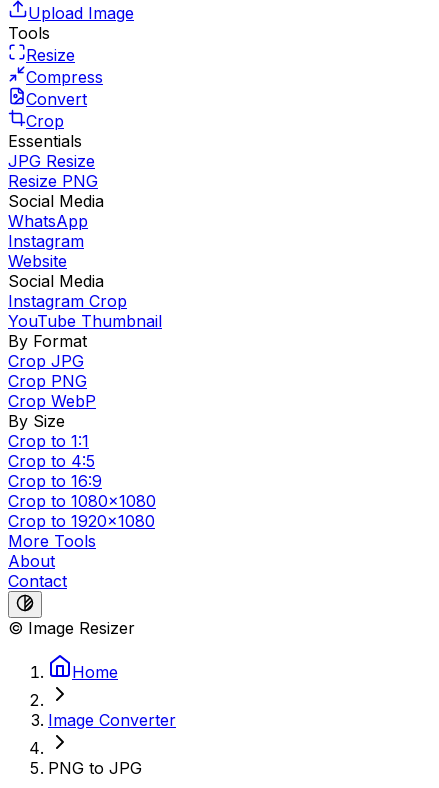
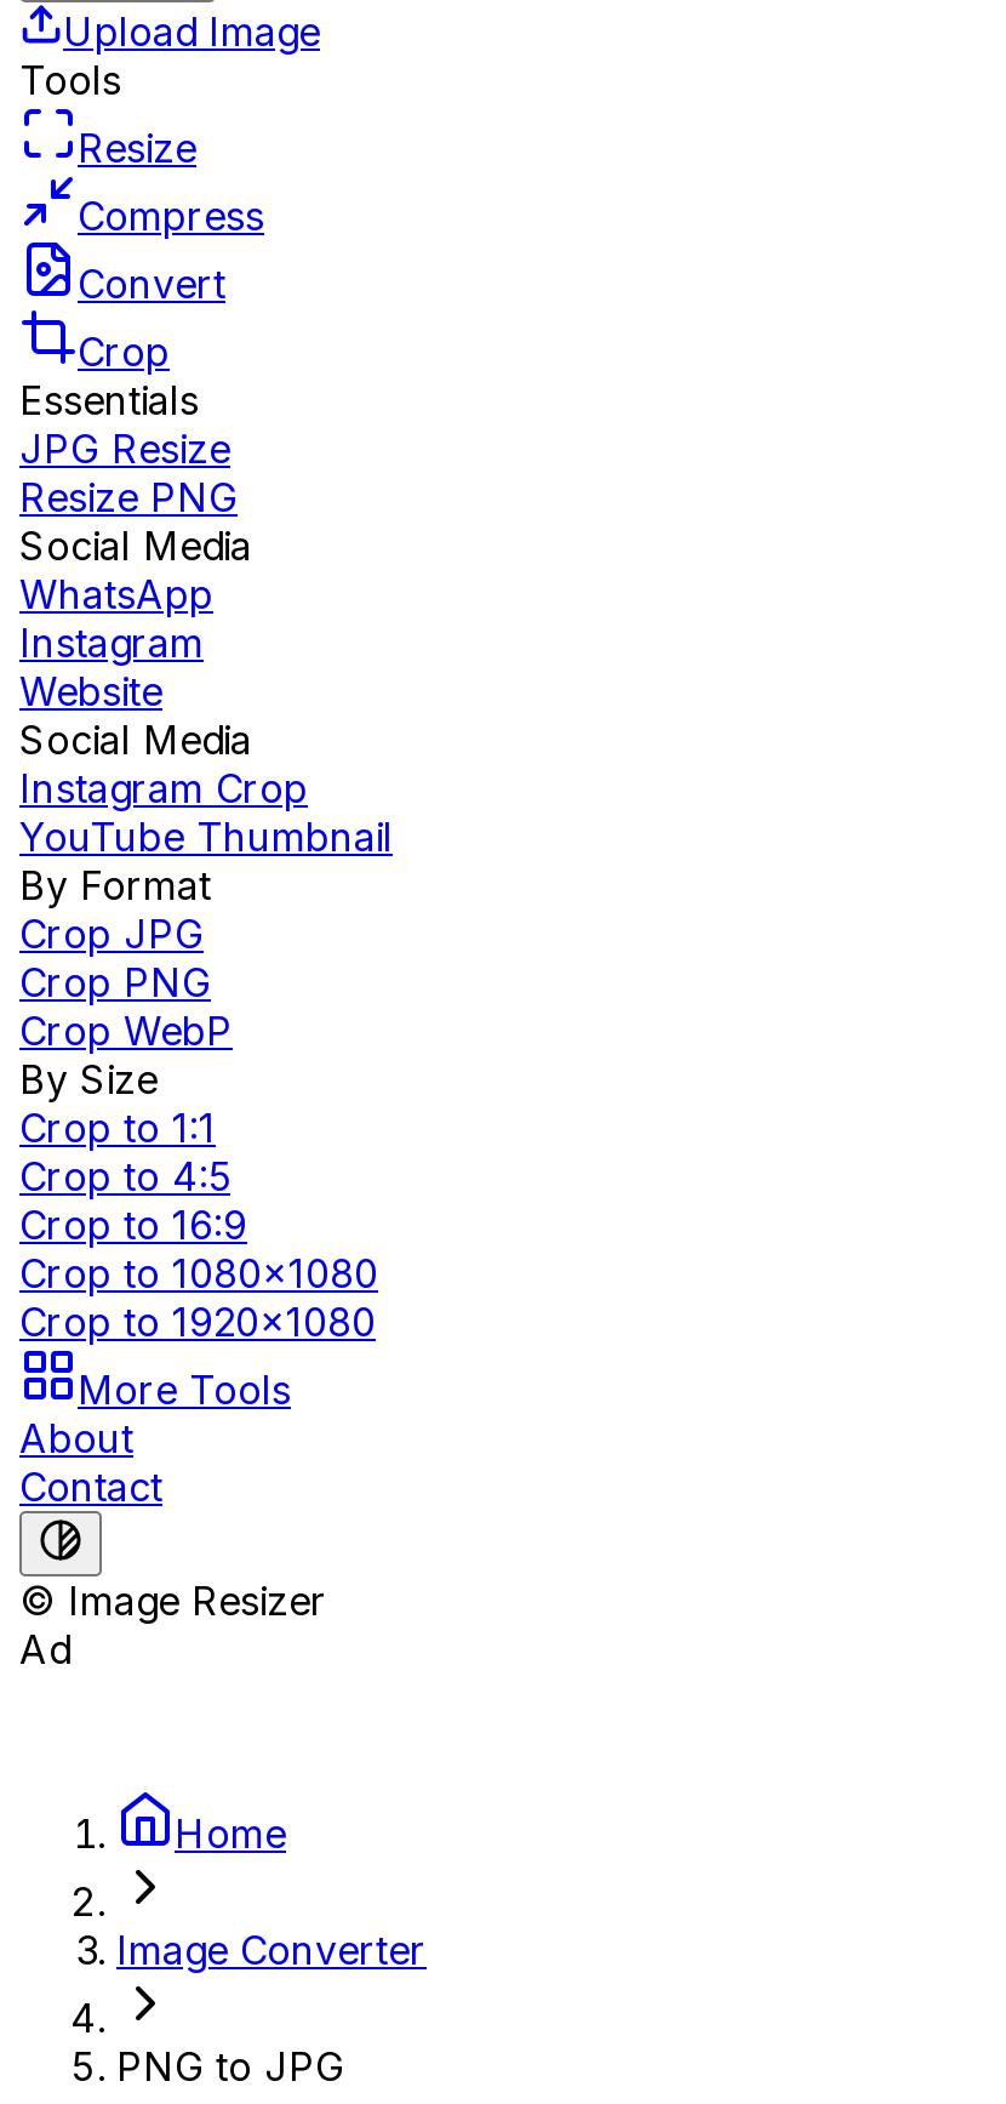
+ Ad
